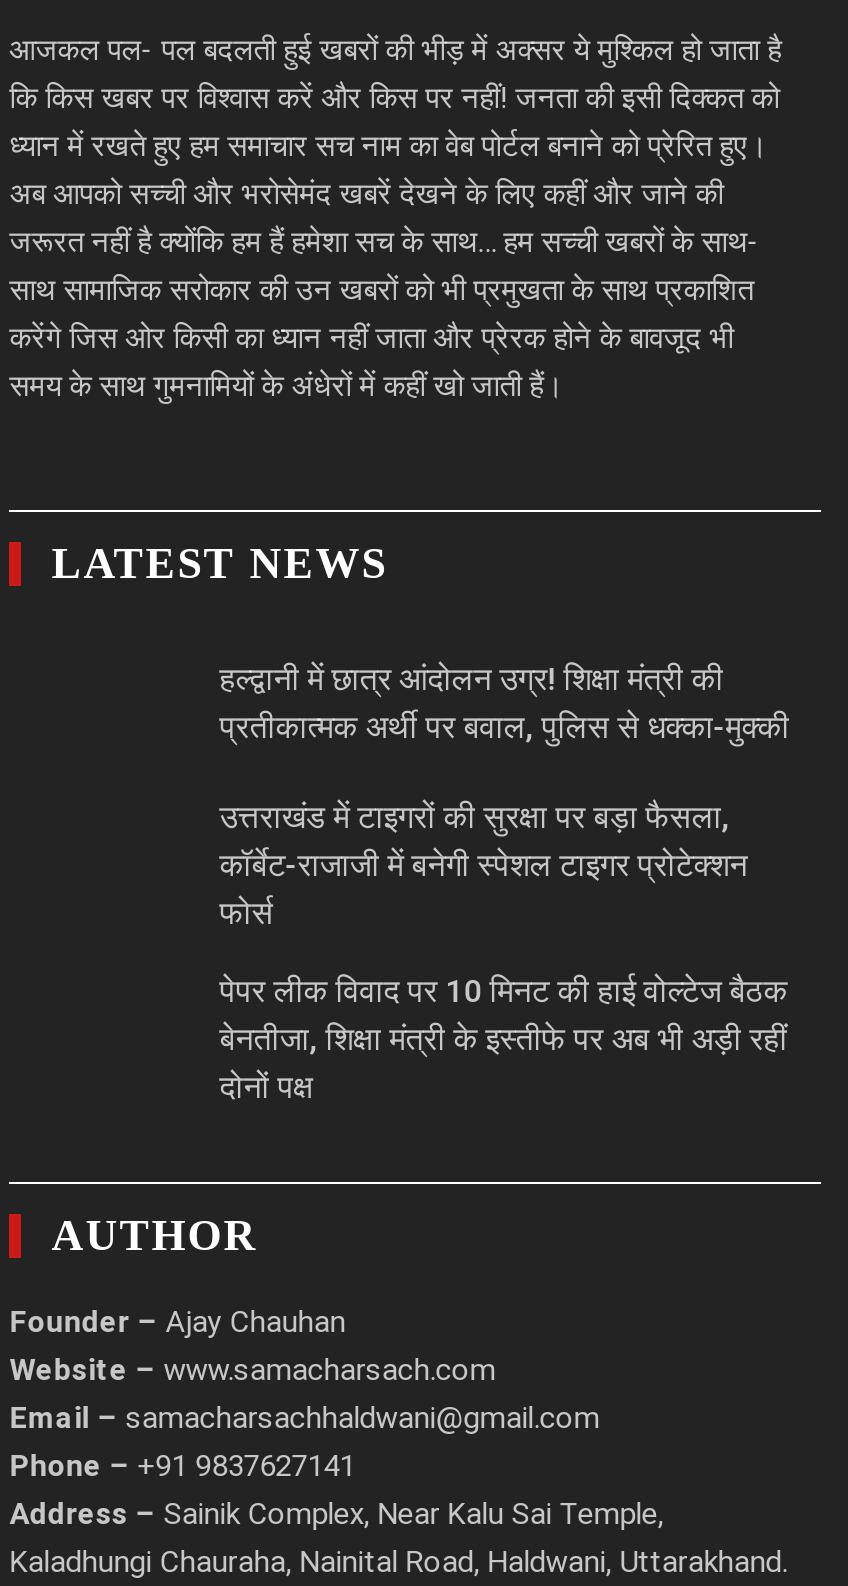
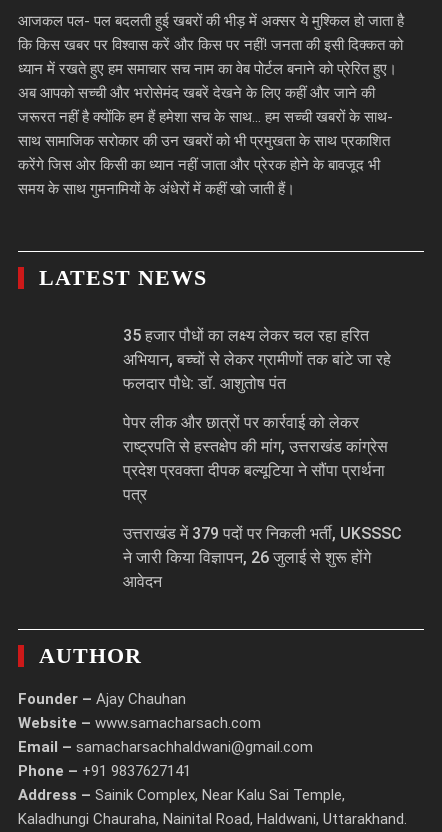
- हल्द्वानी में छात्र आंदोलन उग्र! शिक्षा मंत्री की
- प्रतीकात्मक अर्थी पर बवाल, पुलिस से धक्का-मुक्की
+ 35 हजार पौधों का लक्ष्य लेकर चल रहा हरित
+ अभियान, बच्चों से लेकर ग्रामीणों तक बांटे जा रहे
+ फलदार पौधे: डॉ. आशुतोष पंत

- उत्तराखंड में टाइगरों की सुरक्षा पर बड़ा फैसला,
- कॉर्बेट-राजाजी में बनेगी स्पेशल टाइगर प्रोटेक्शन
- फोर्स
+ पेपर लीक और छात्रों पर कार्रवाई को लेकर
+ राष्ट्रपति से हस्तक्षेप की मांग, उत्तराखंड कांग्रेस
+ प्रदेश प्रवक्ता दीपक बल्यूटिया ने सौंपा प्रार्थना
+ पत्र

- पेपर लीक विवाद पर 10 मिनट की हाई वोल्टेज बैठक
- बेनतीजा, शिक्षा मंत्री के इस्तीफे पर अब भी अड़ी रहीं
- दोनों पक्ष
+ उत्तराखंड में 379 पदों पर निकली भर्ती, UKSSSC
+ ने जारी किया विज्ञापन, 26 जुलाई से शुरू होंगे
+ आवेदन
